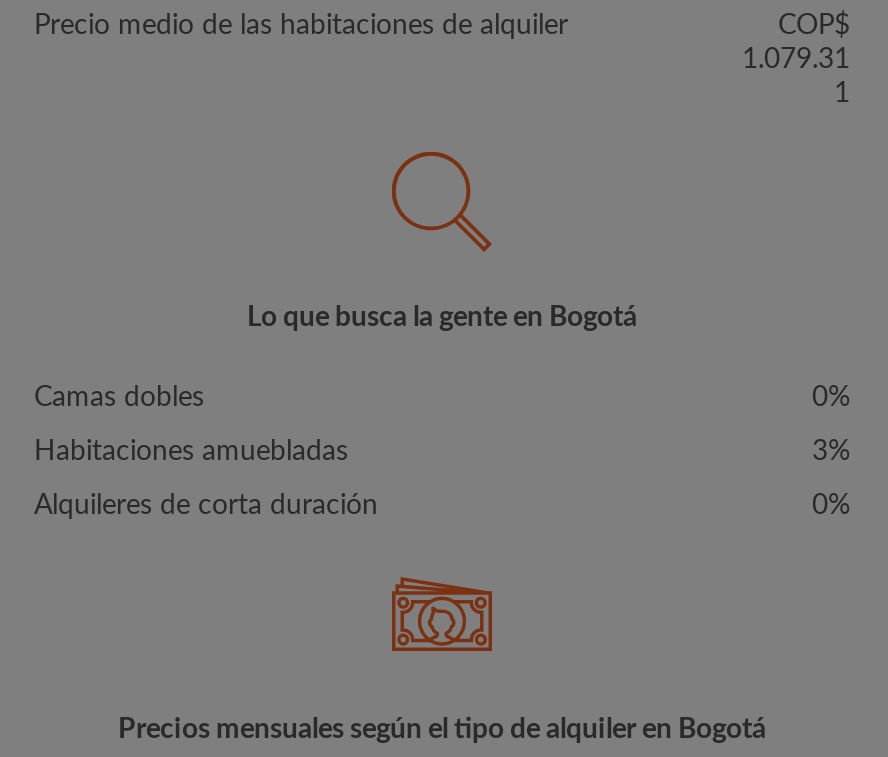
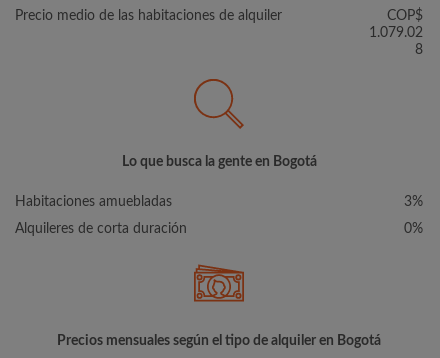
- 1.079.31
+ 1.079.02

- 1
+ 8

- Camas dobles
- 0%
